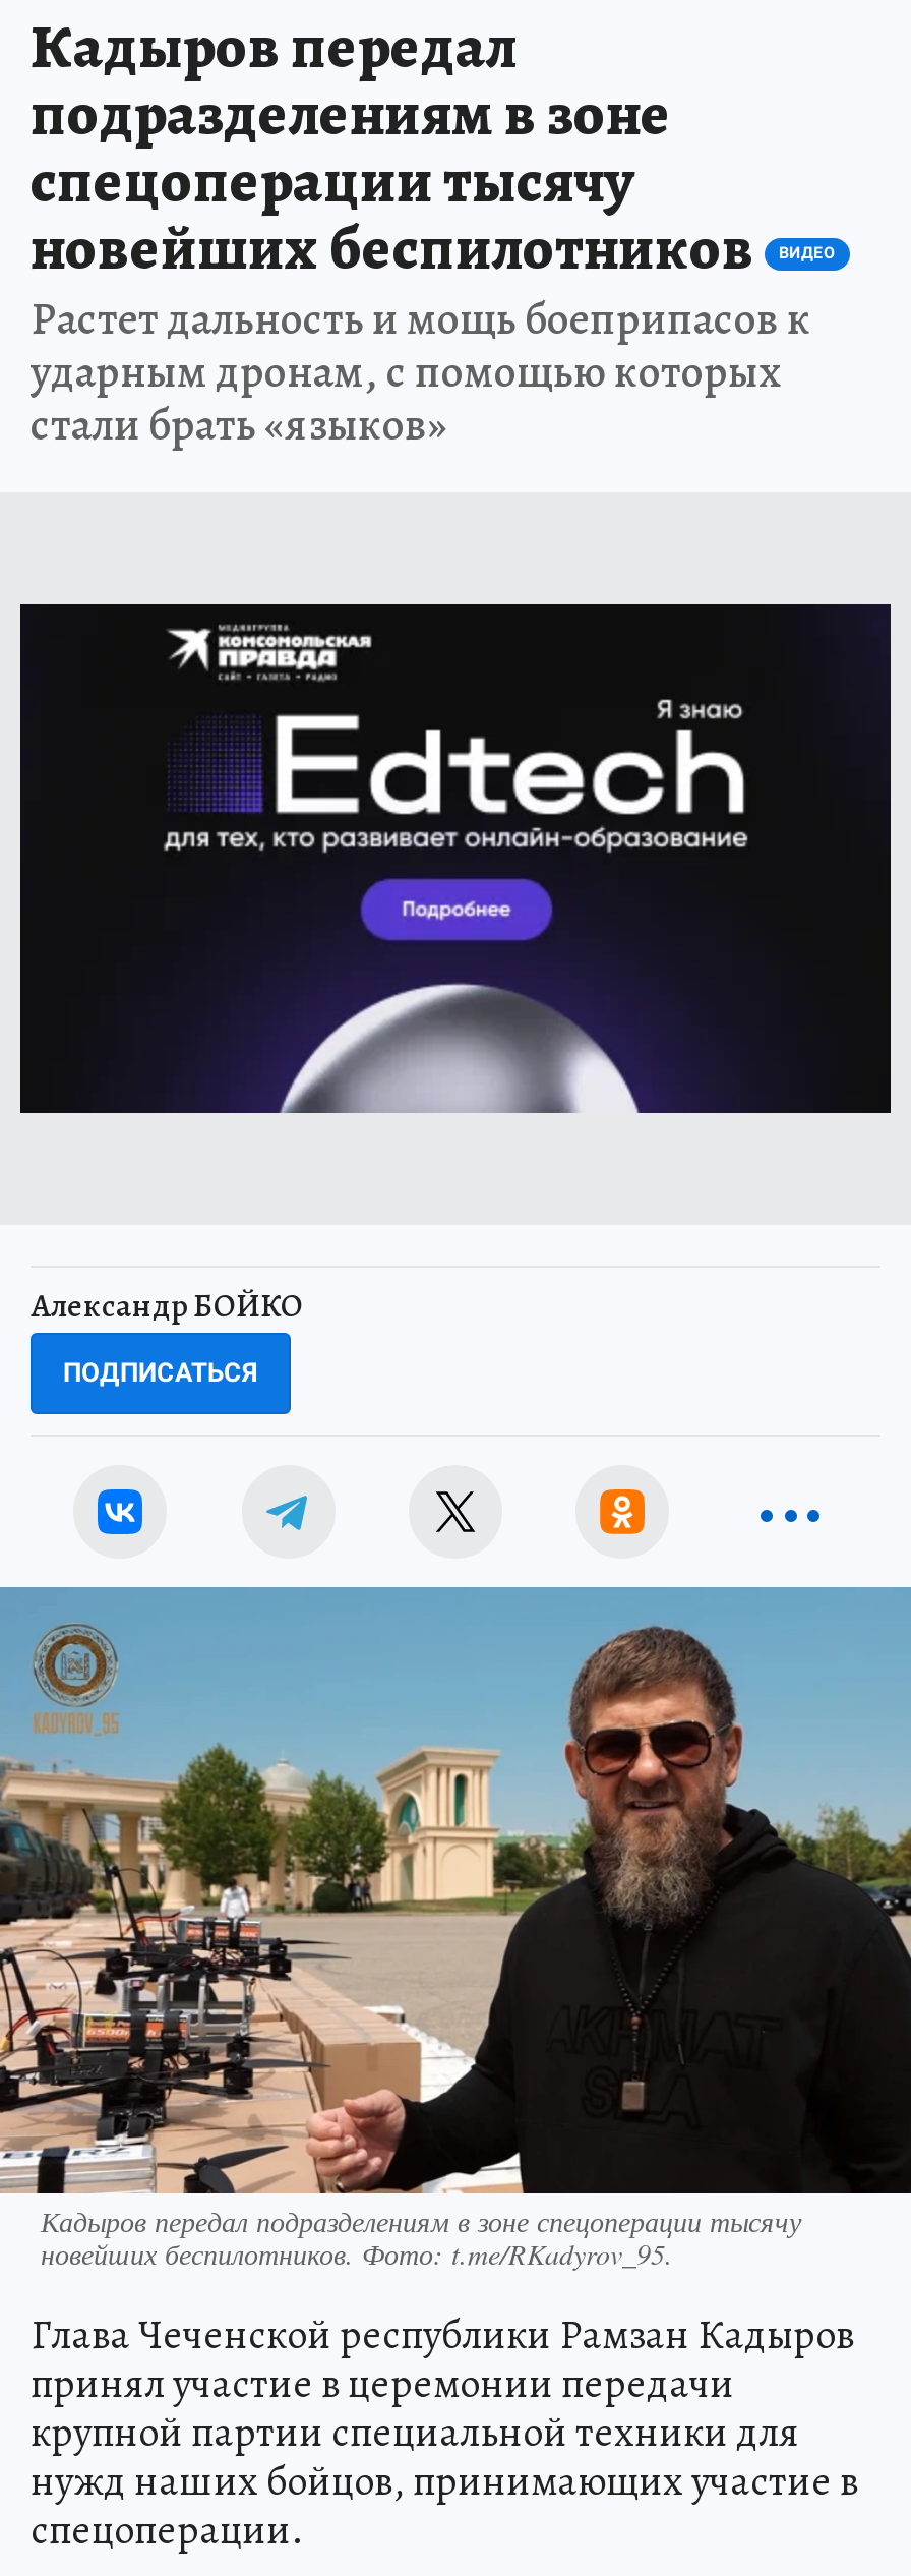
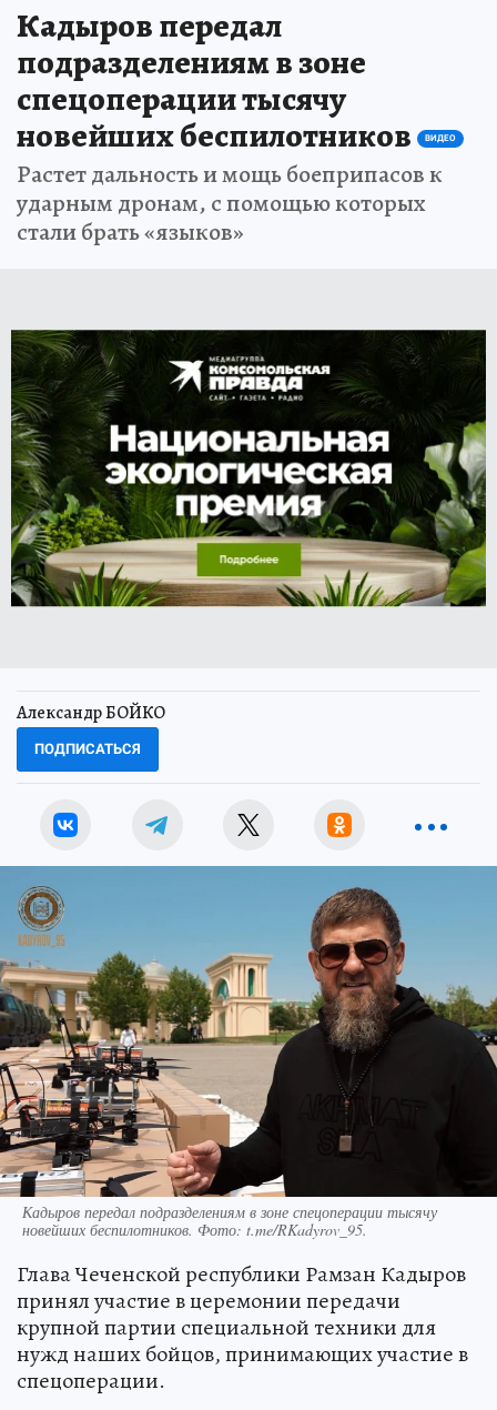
- [image]
+ [image]
